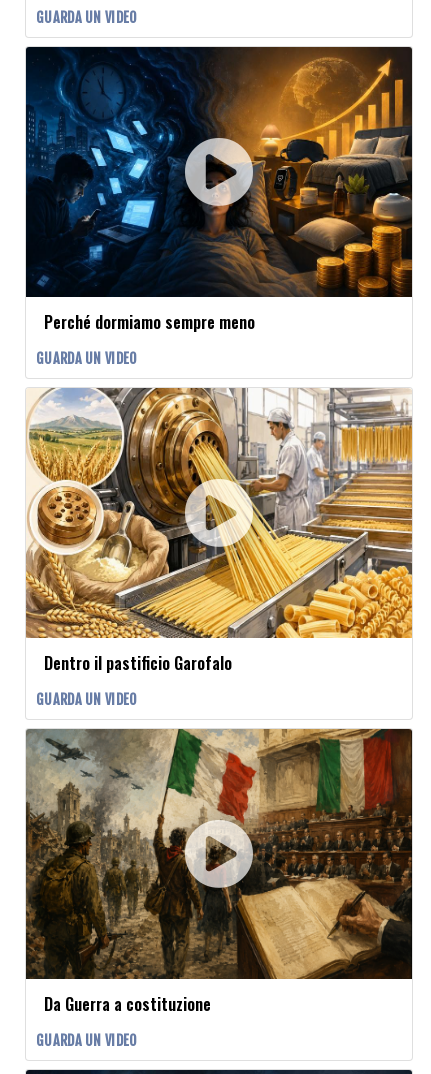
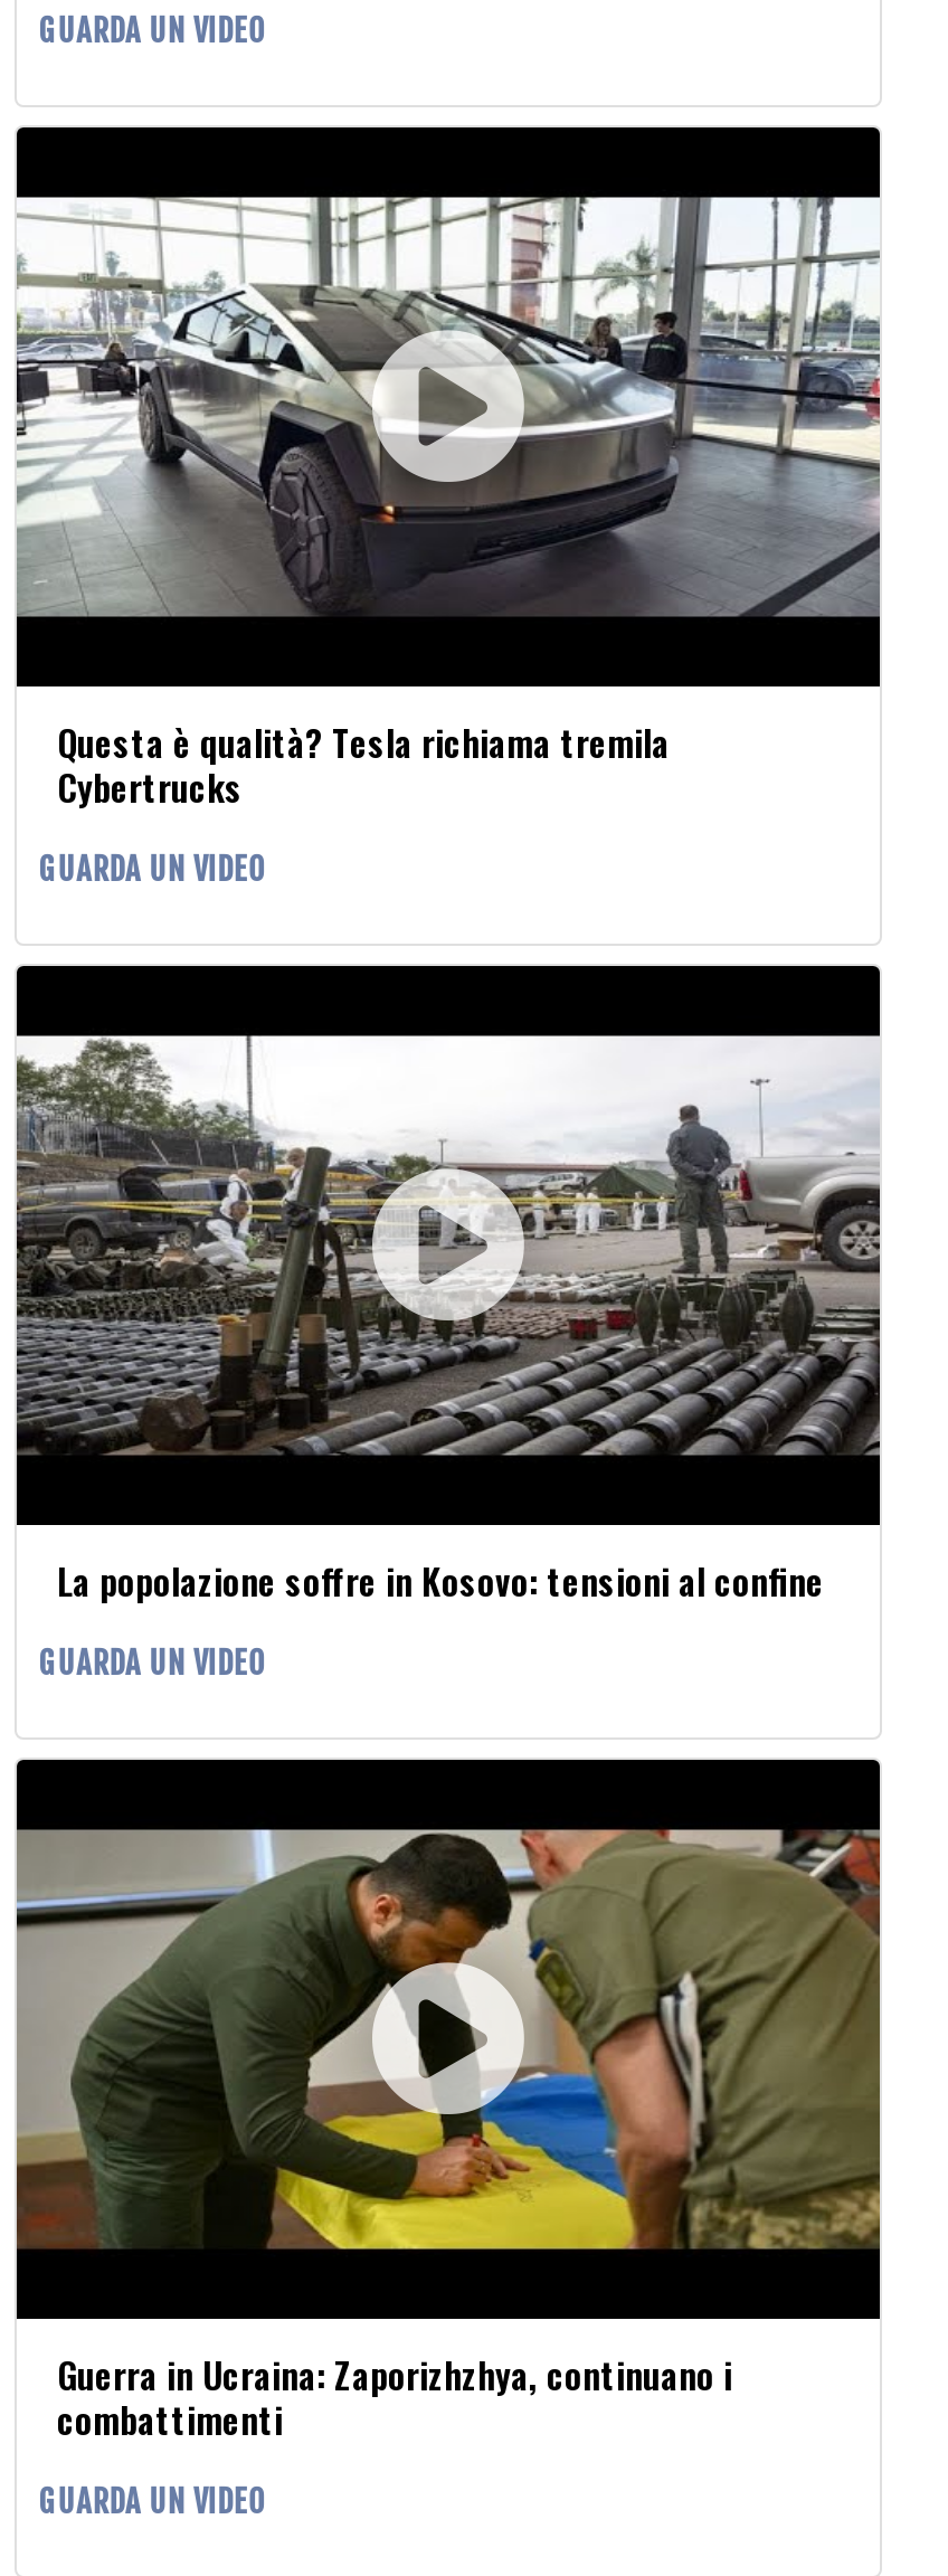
- [image]
- Perché dormiamo sempre meno
+ [image]
+ Questa è qualità? Tesla richiama tremila
+ Cybertrucks

- [image]
- Dentro il pastificio Garofalo
+ [image]
+ La popolazione soffre in Kosovo: tensioni al confine

- [image]
- Da Guerra a costituzione
+ [image]
+ Guerra in Ucraina: Zaporizhzhya, continuano i
+ combattimenti
